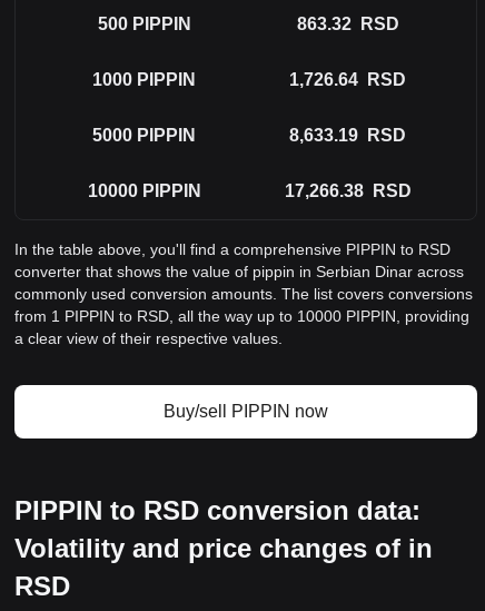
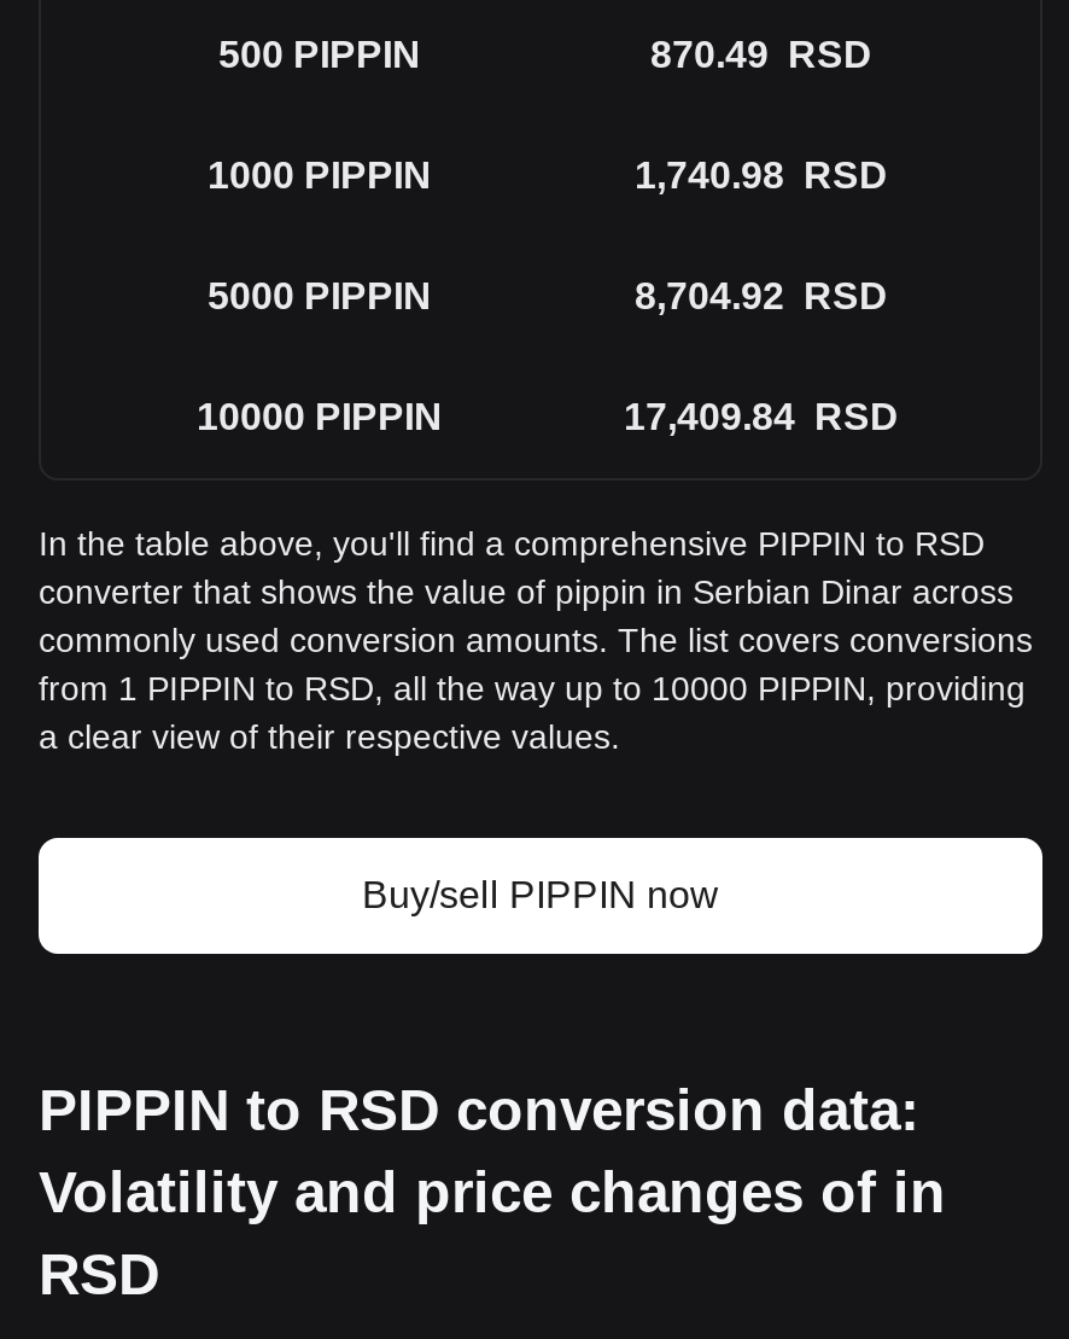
- 863.32 RSD
+ 870.49 RSD

- 1,726.64 RSD
+ 1,740.98 RSD

- 8,633.19 RSD
+ 8,704.92 RSD

- 17,266.38 RSD
+ 17,409.84 RSD
